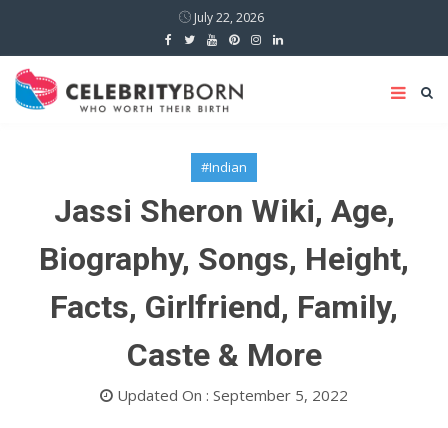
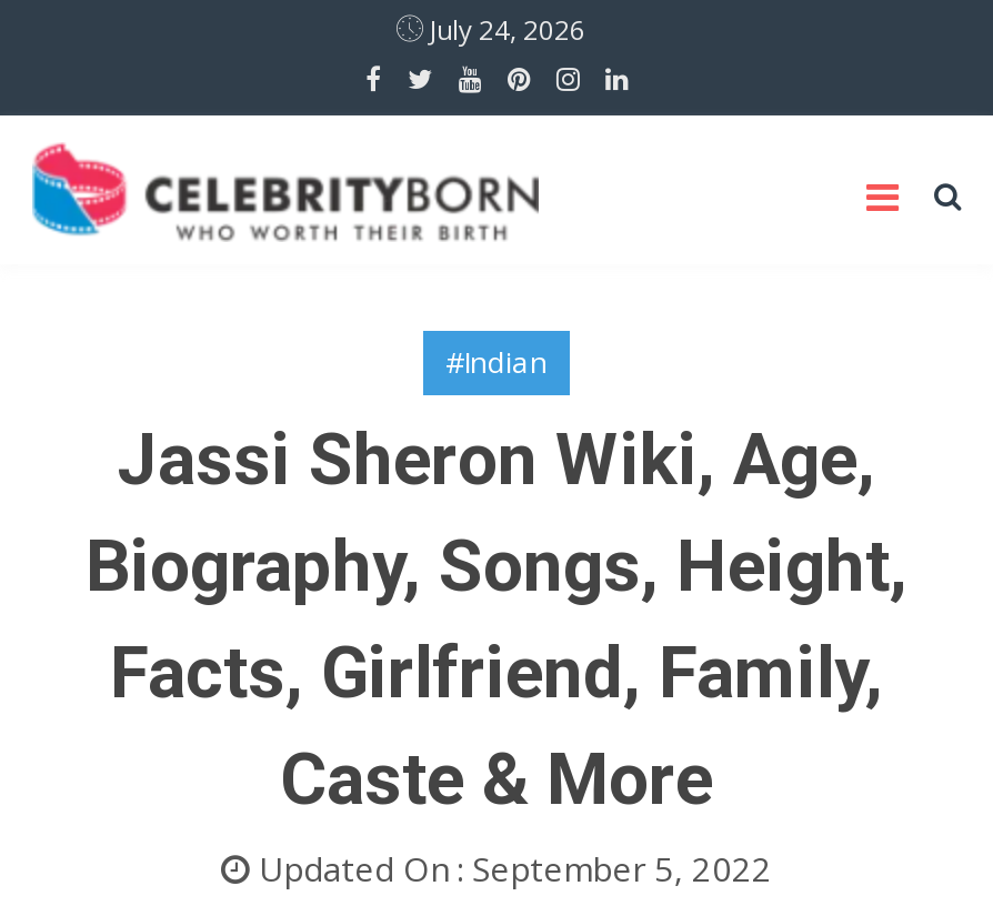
- July 22, 2026
+ July 24, 2026
